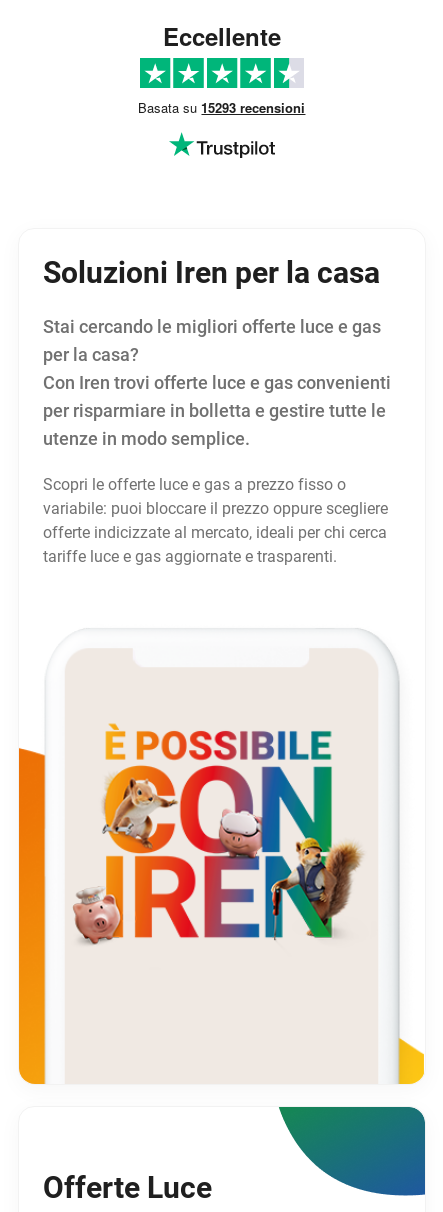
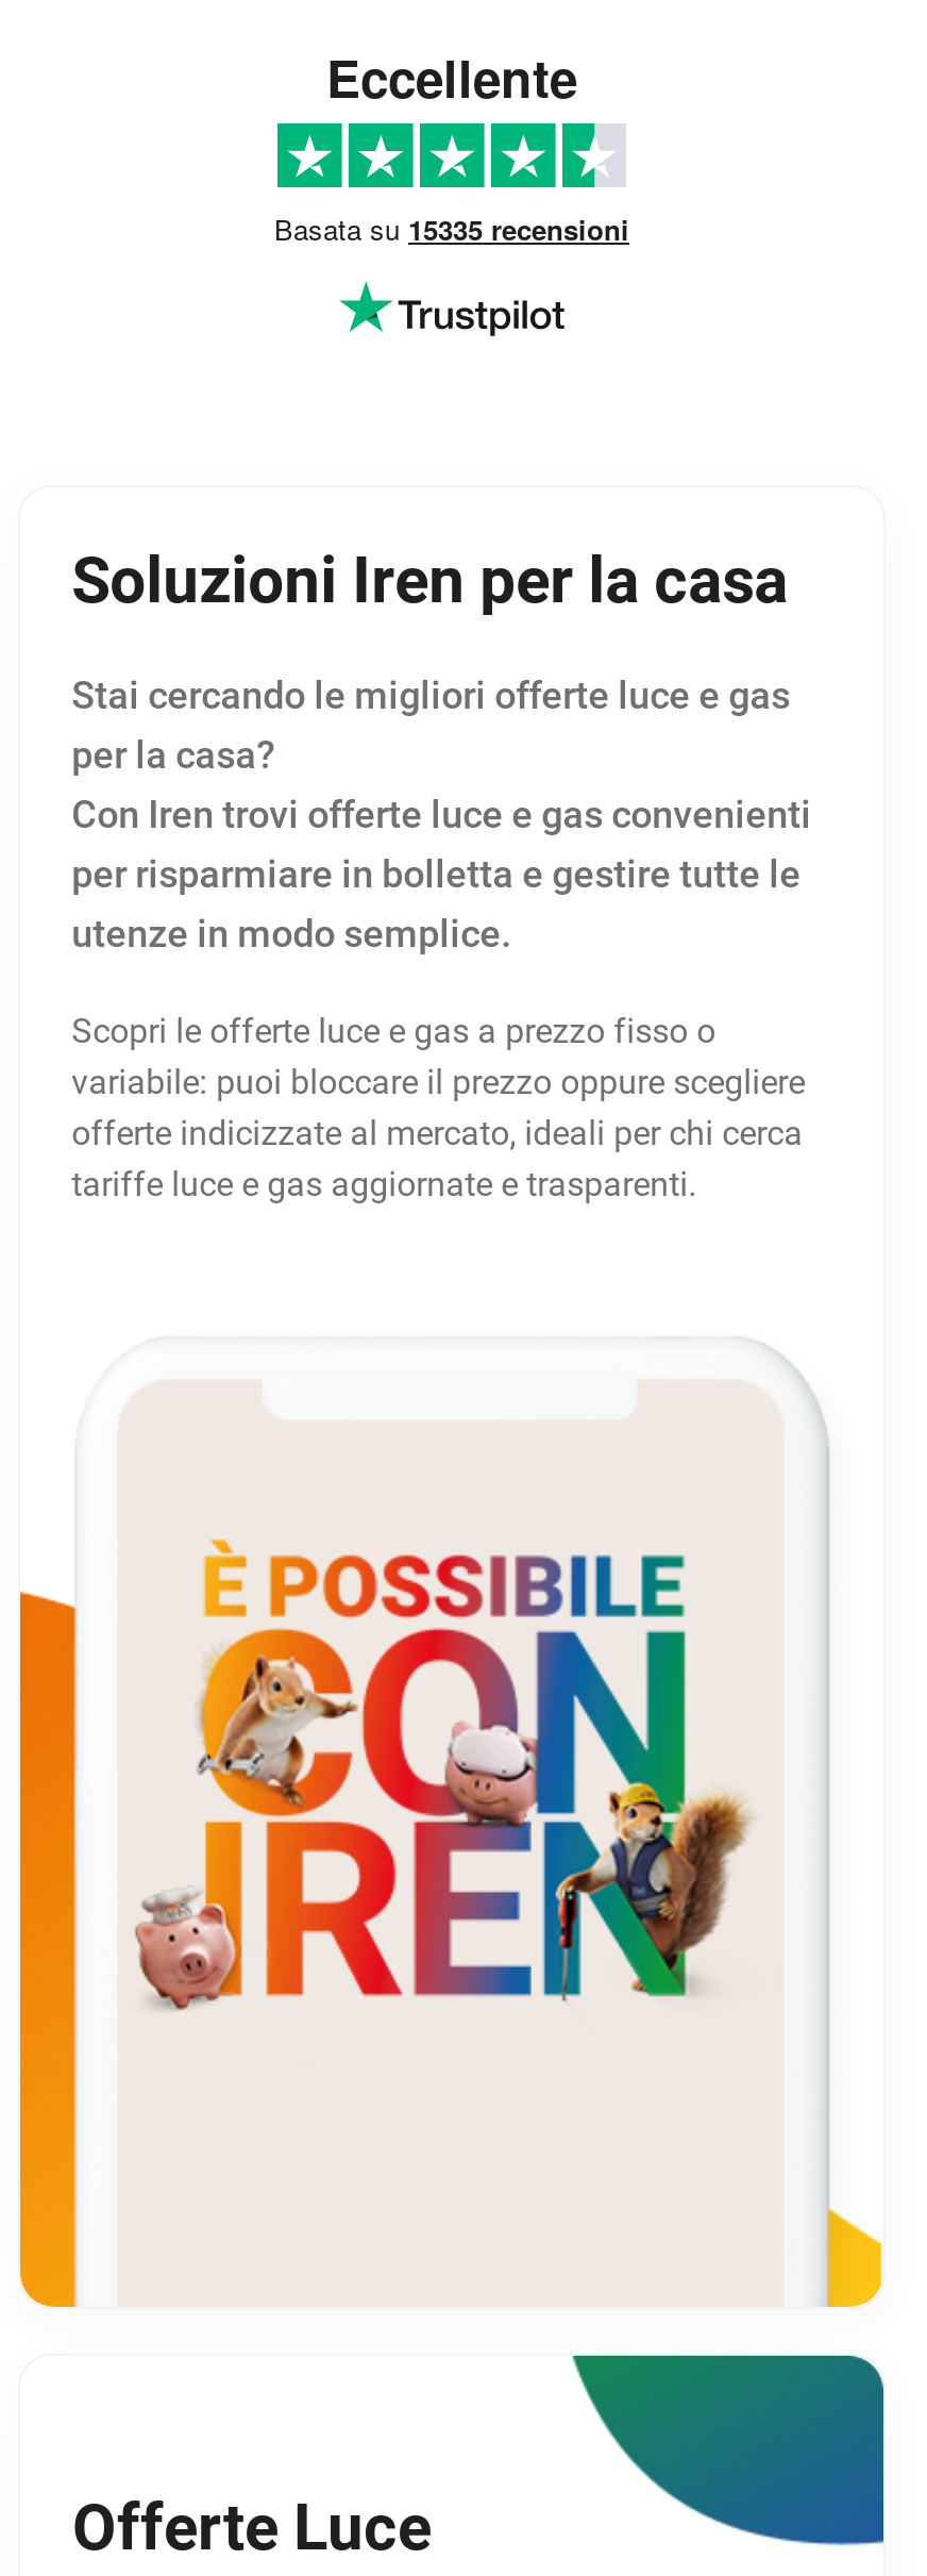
- Basata su 15293 recensioni
+ Basata su 15335 recensioni
